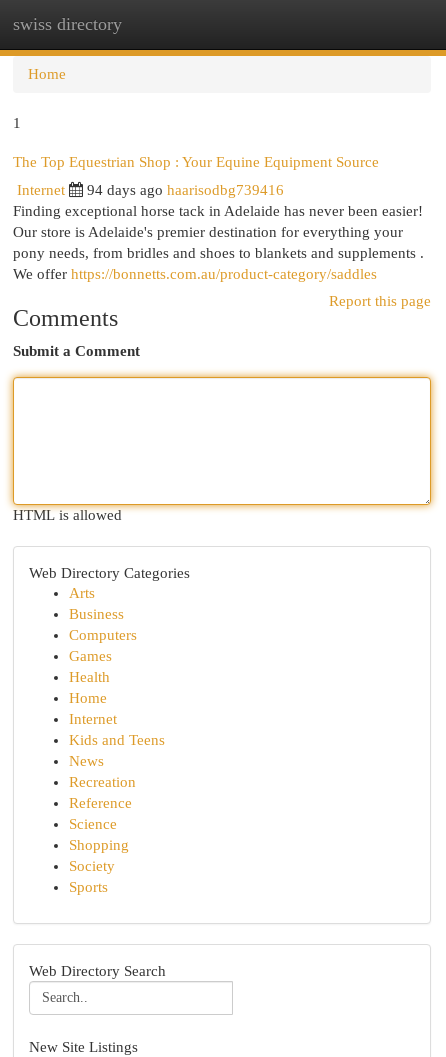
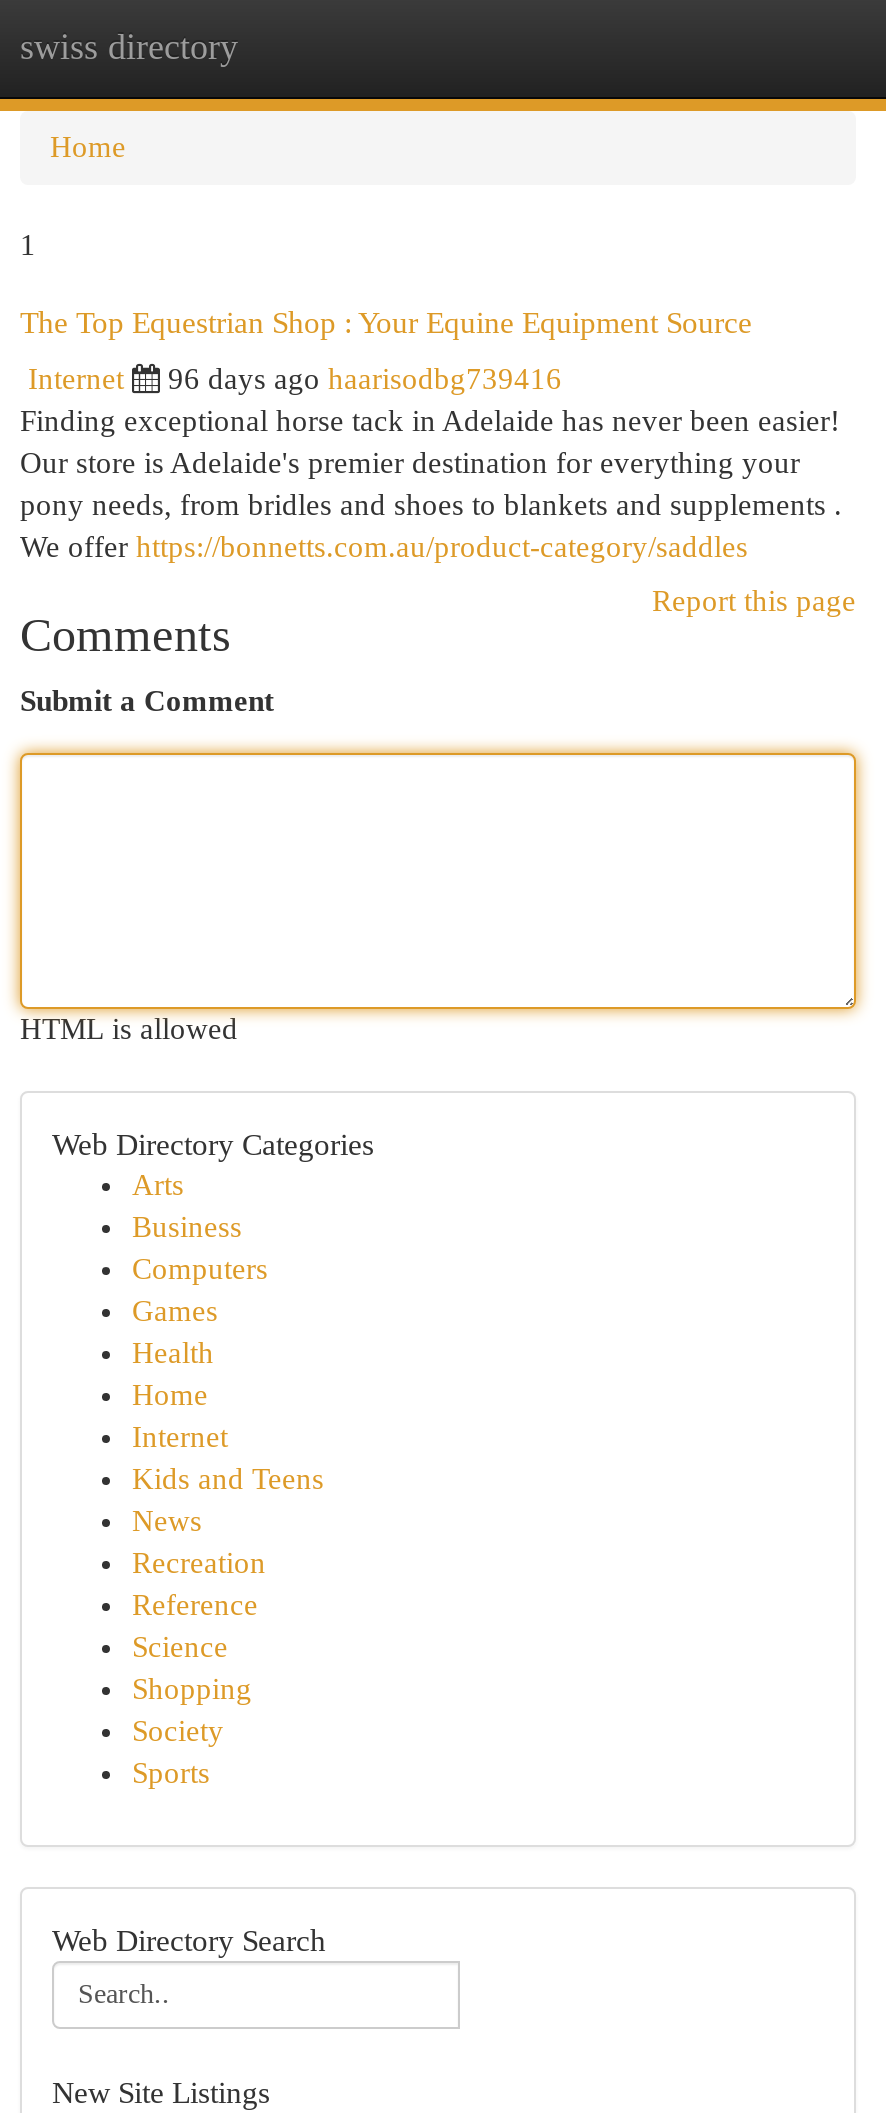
- 94 days ago haarisodbg739416
+ 96 days ago haarisodbg739416
